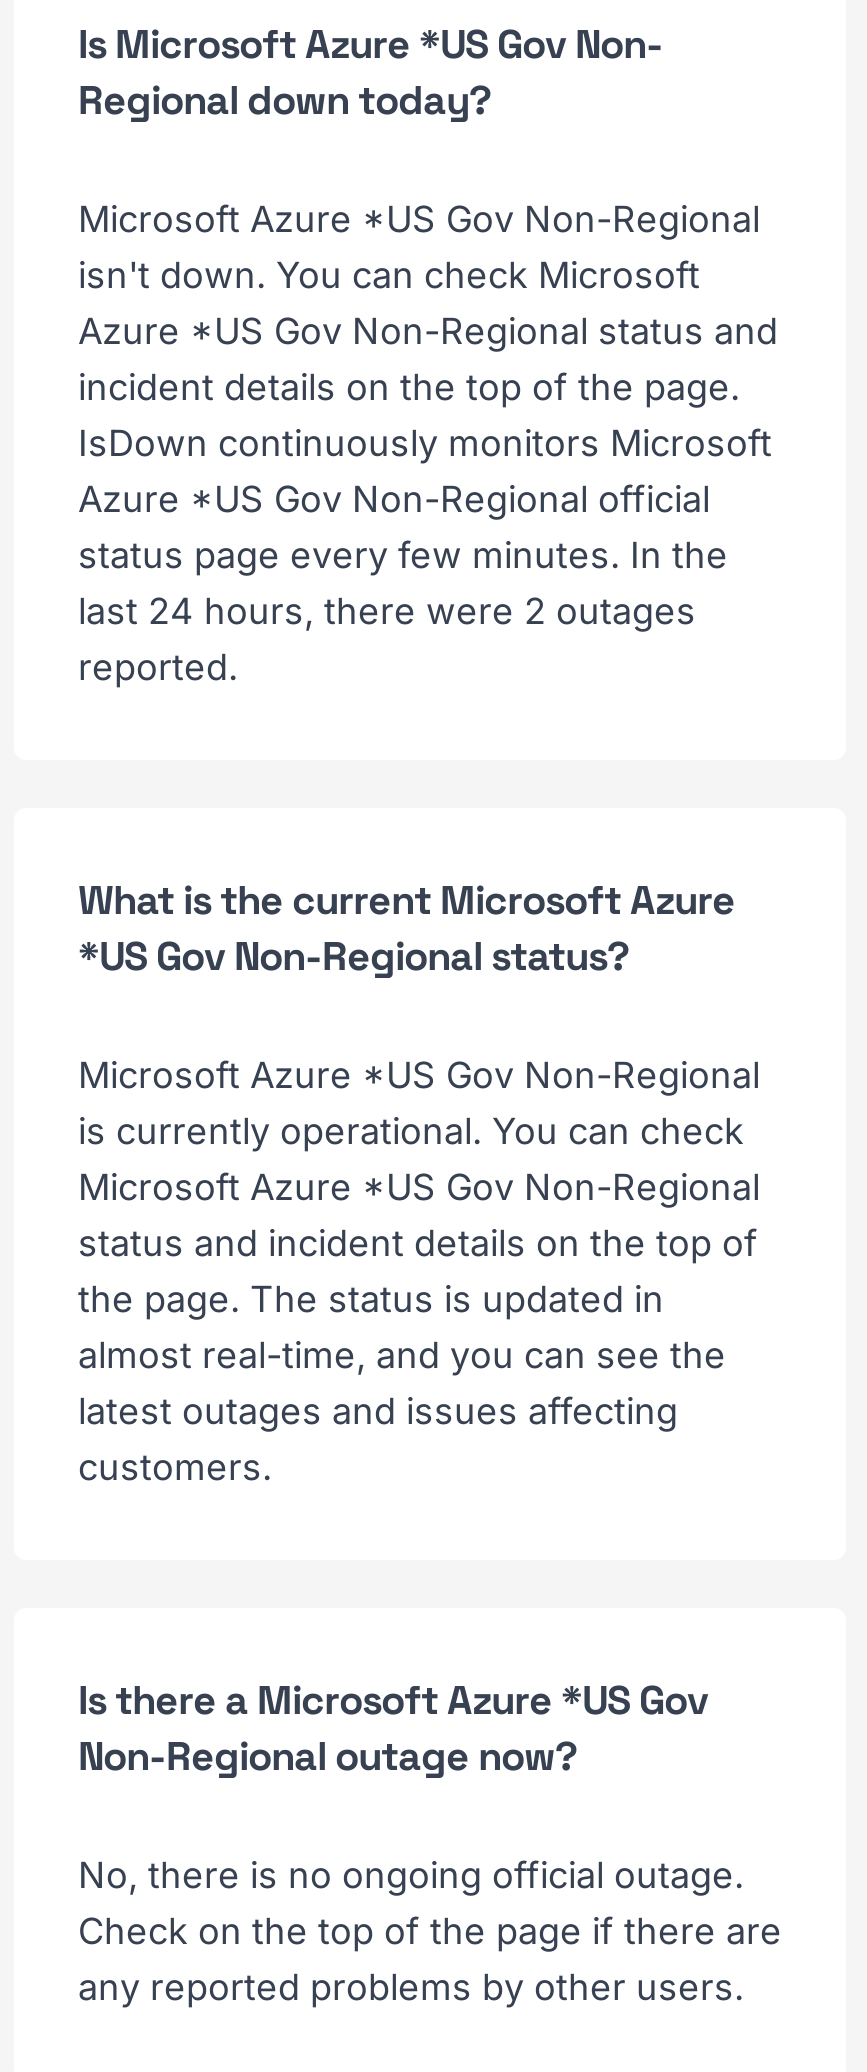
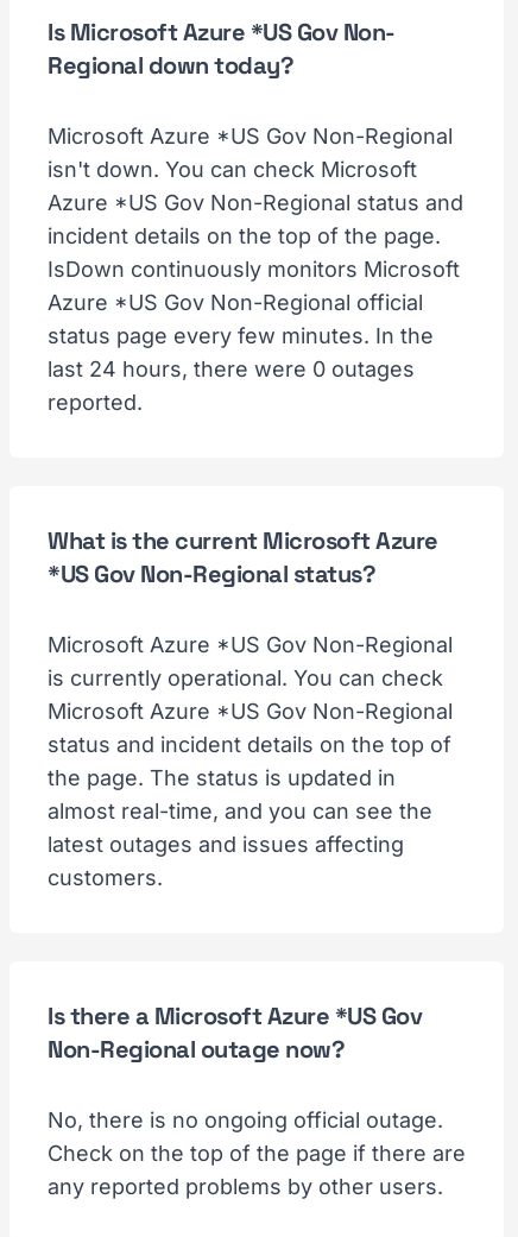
- last 24 hours, there were 2 outages
+ last 24 hours, there were 0 outages
